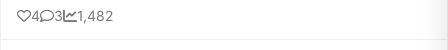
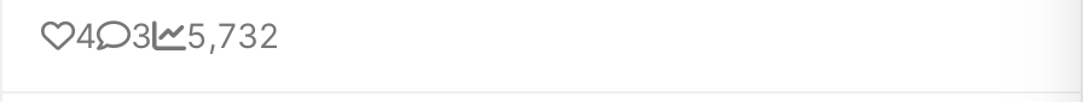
- 4 3 1,482
+ 4 3 5,732
